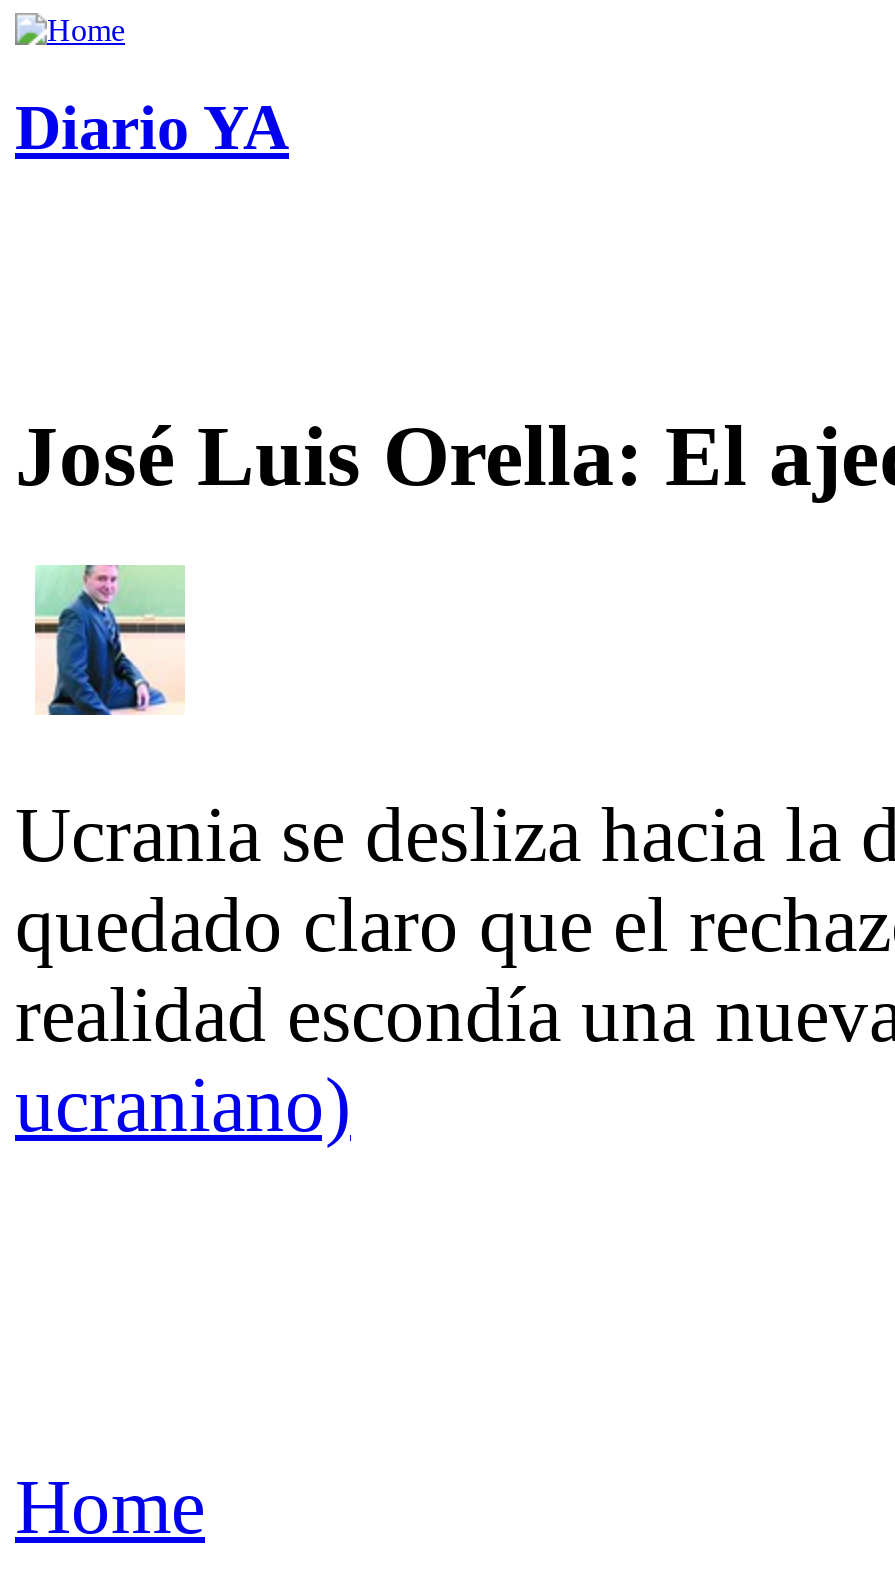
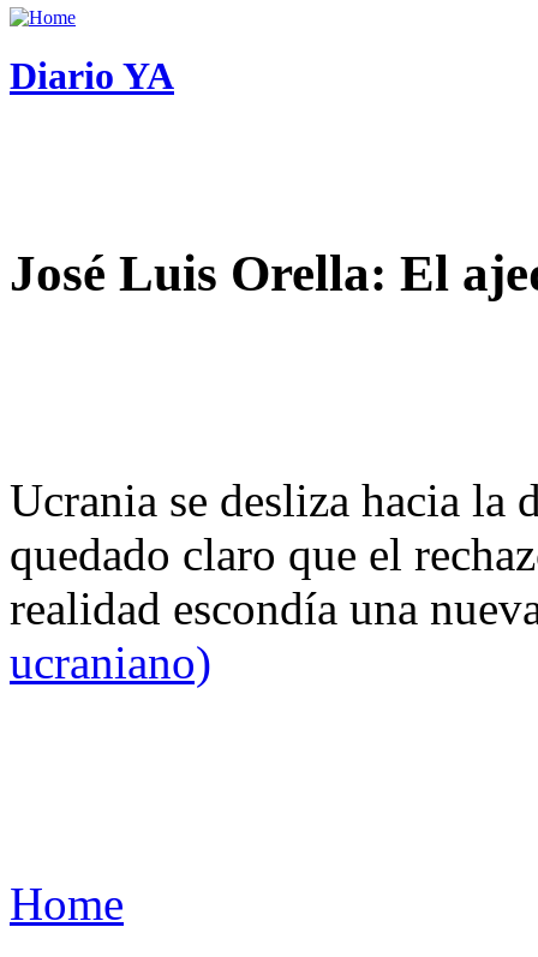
- [image]
